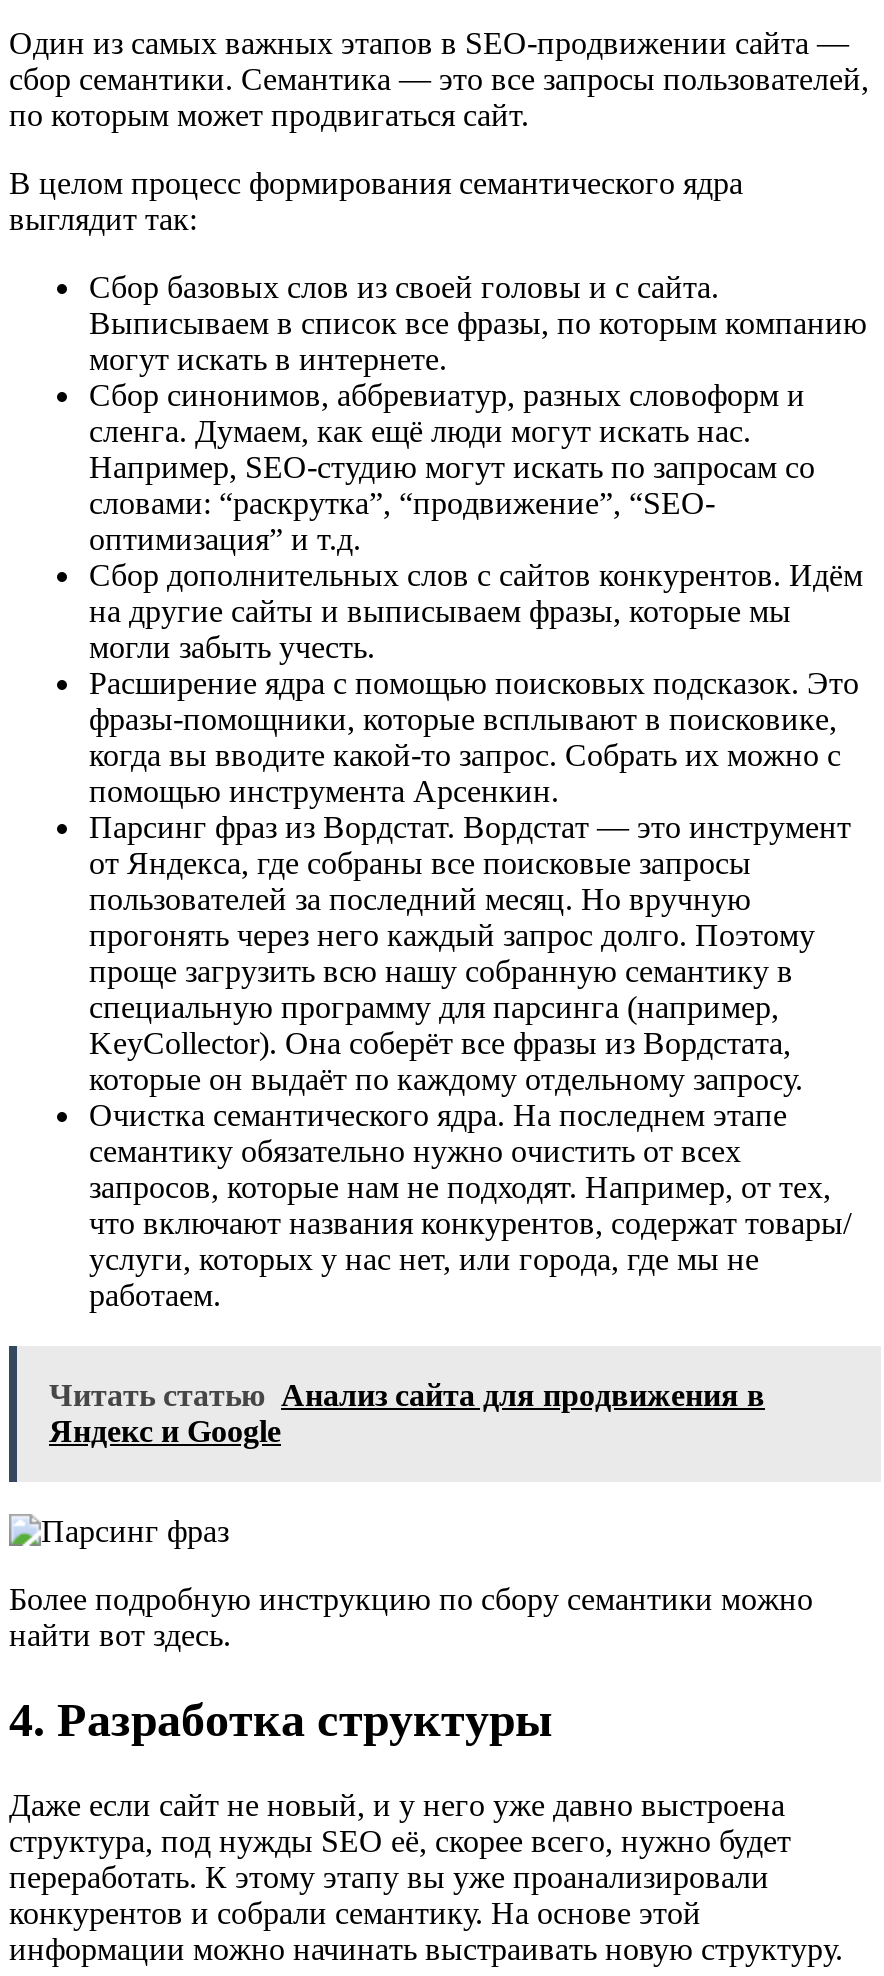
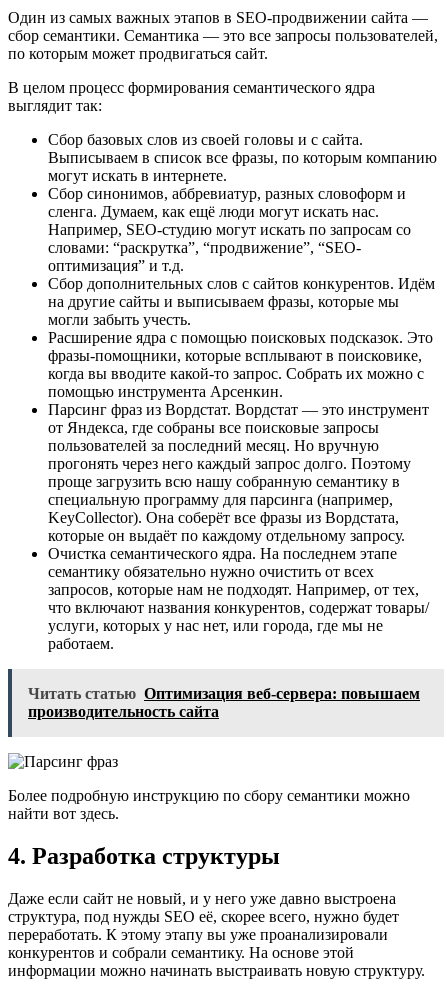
- Читать статью Анализ сайта для продвижения в
- Яндекс и Google
+ Читать статью Оптимизация веб-сервера: повышаем
+ производительность сайта
